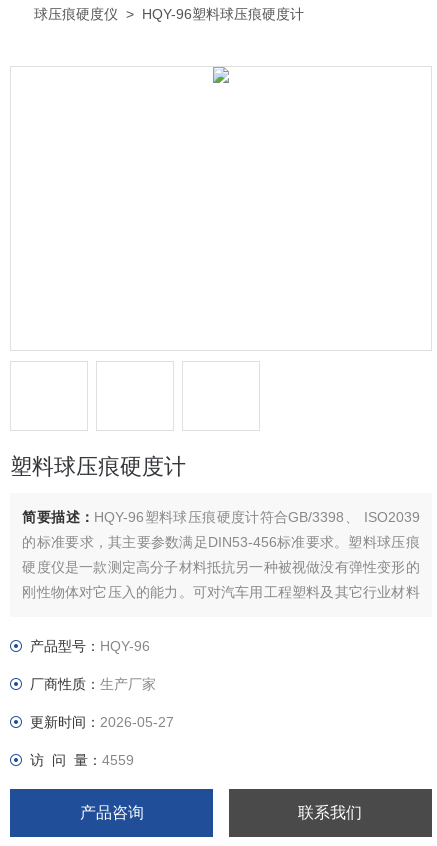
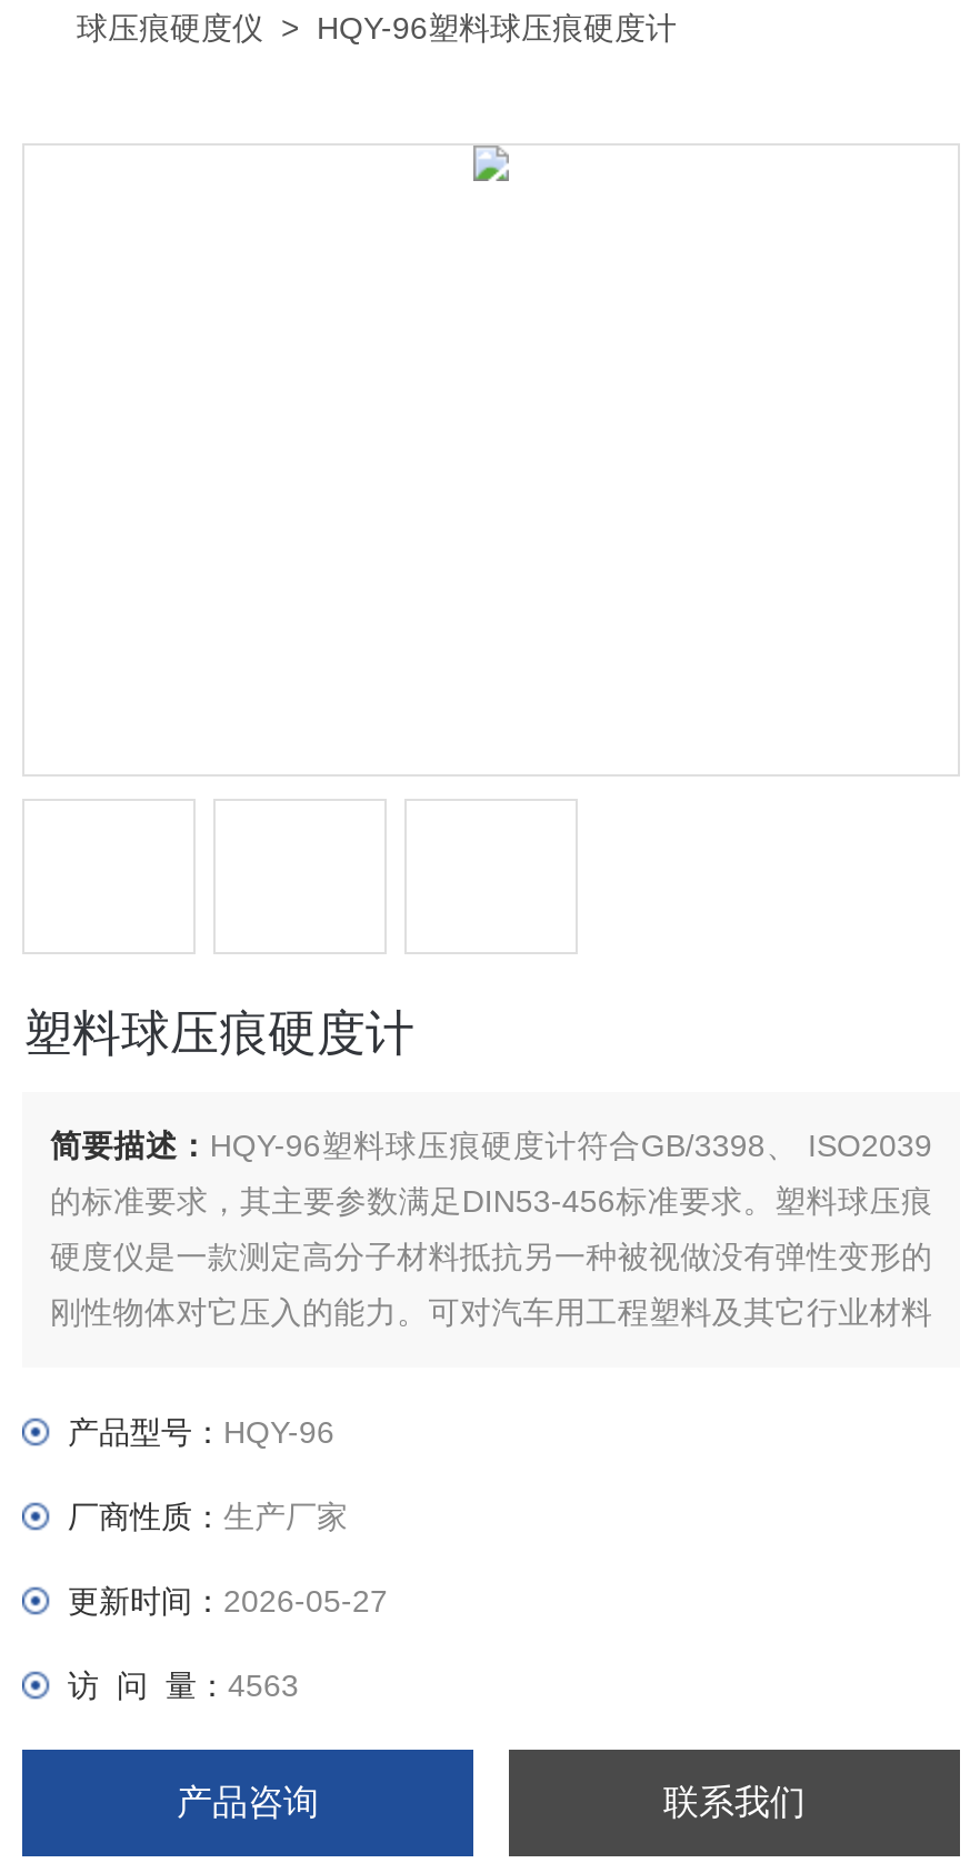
- 访 问 量：4559
+ 访 问 量：4563
